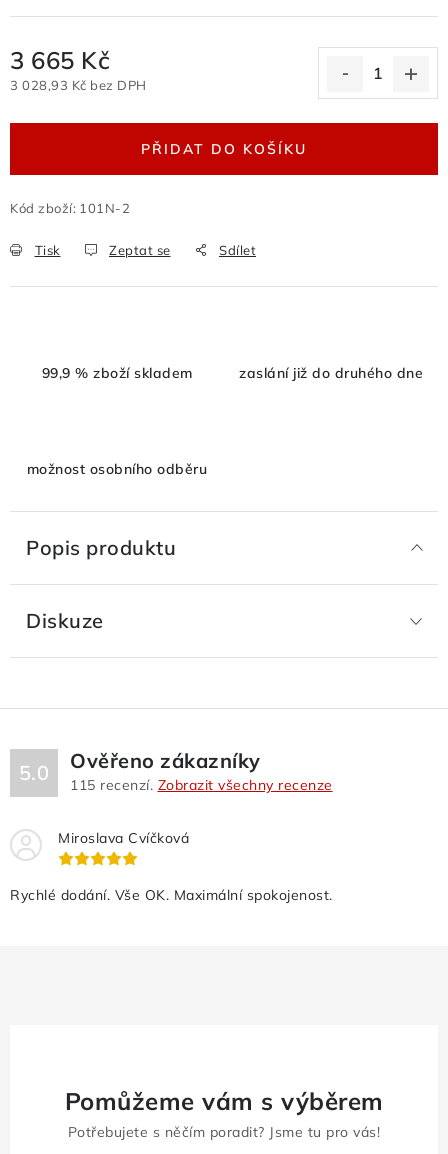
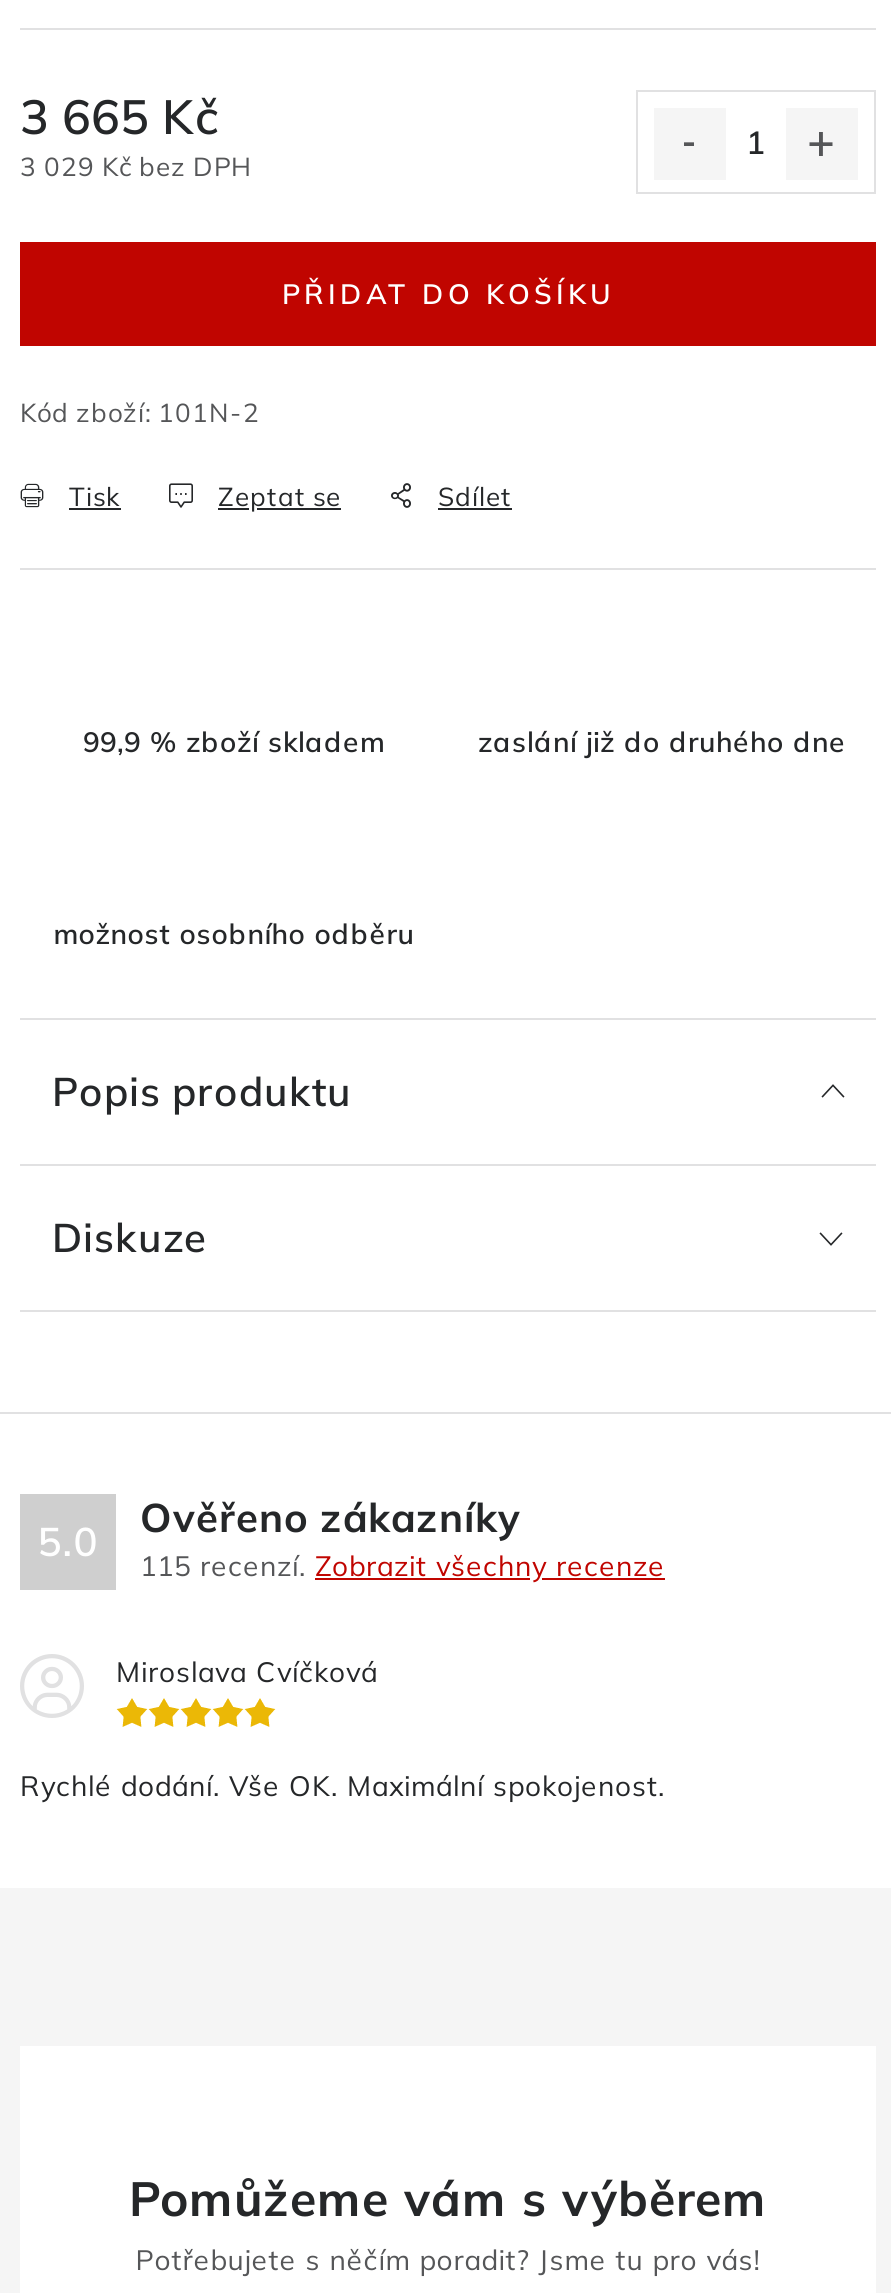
- 3 028,93 Kč bez DPH
+ 3 029 Kč bez DPH
